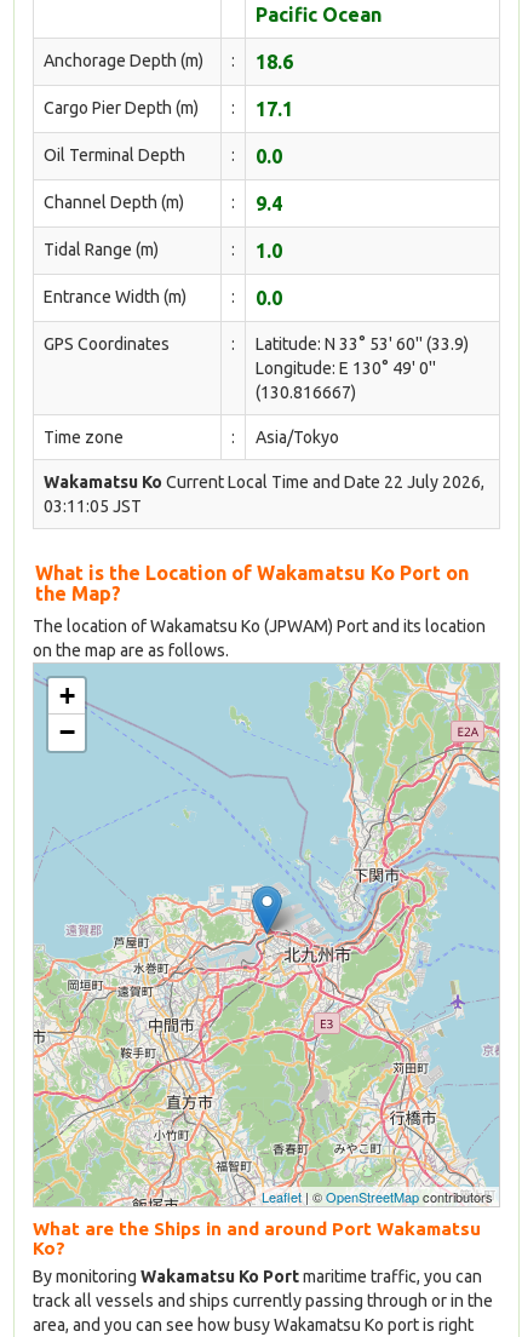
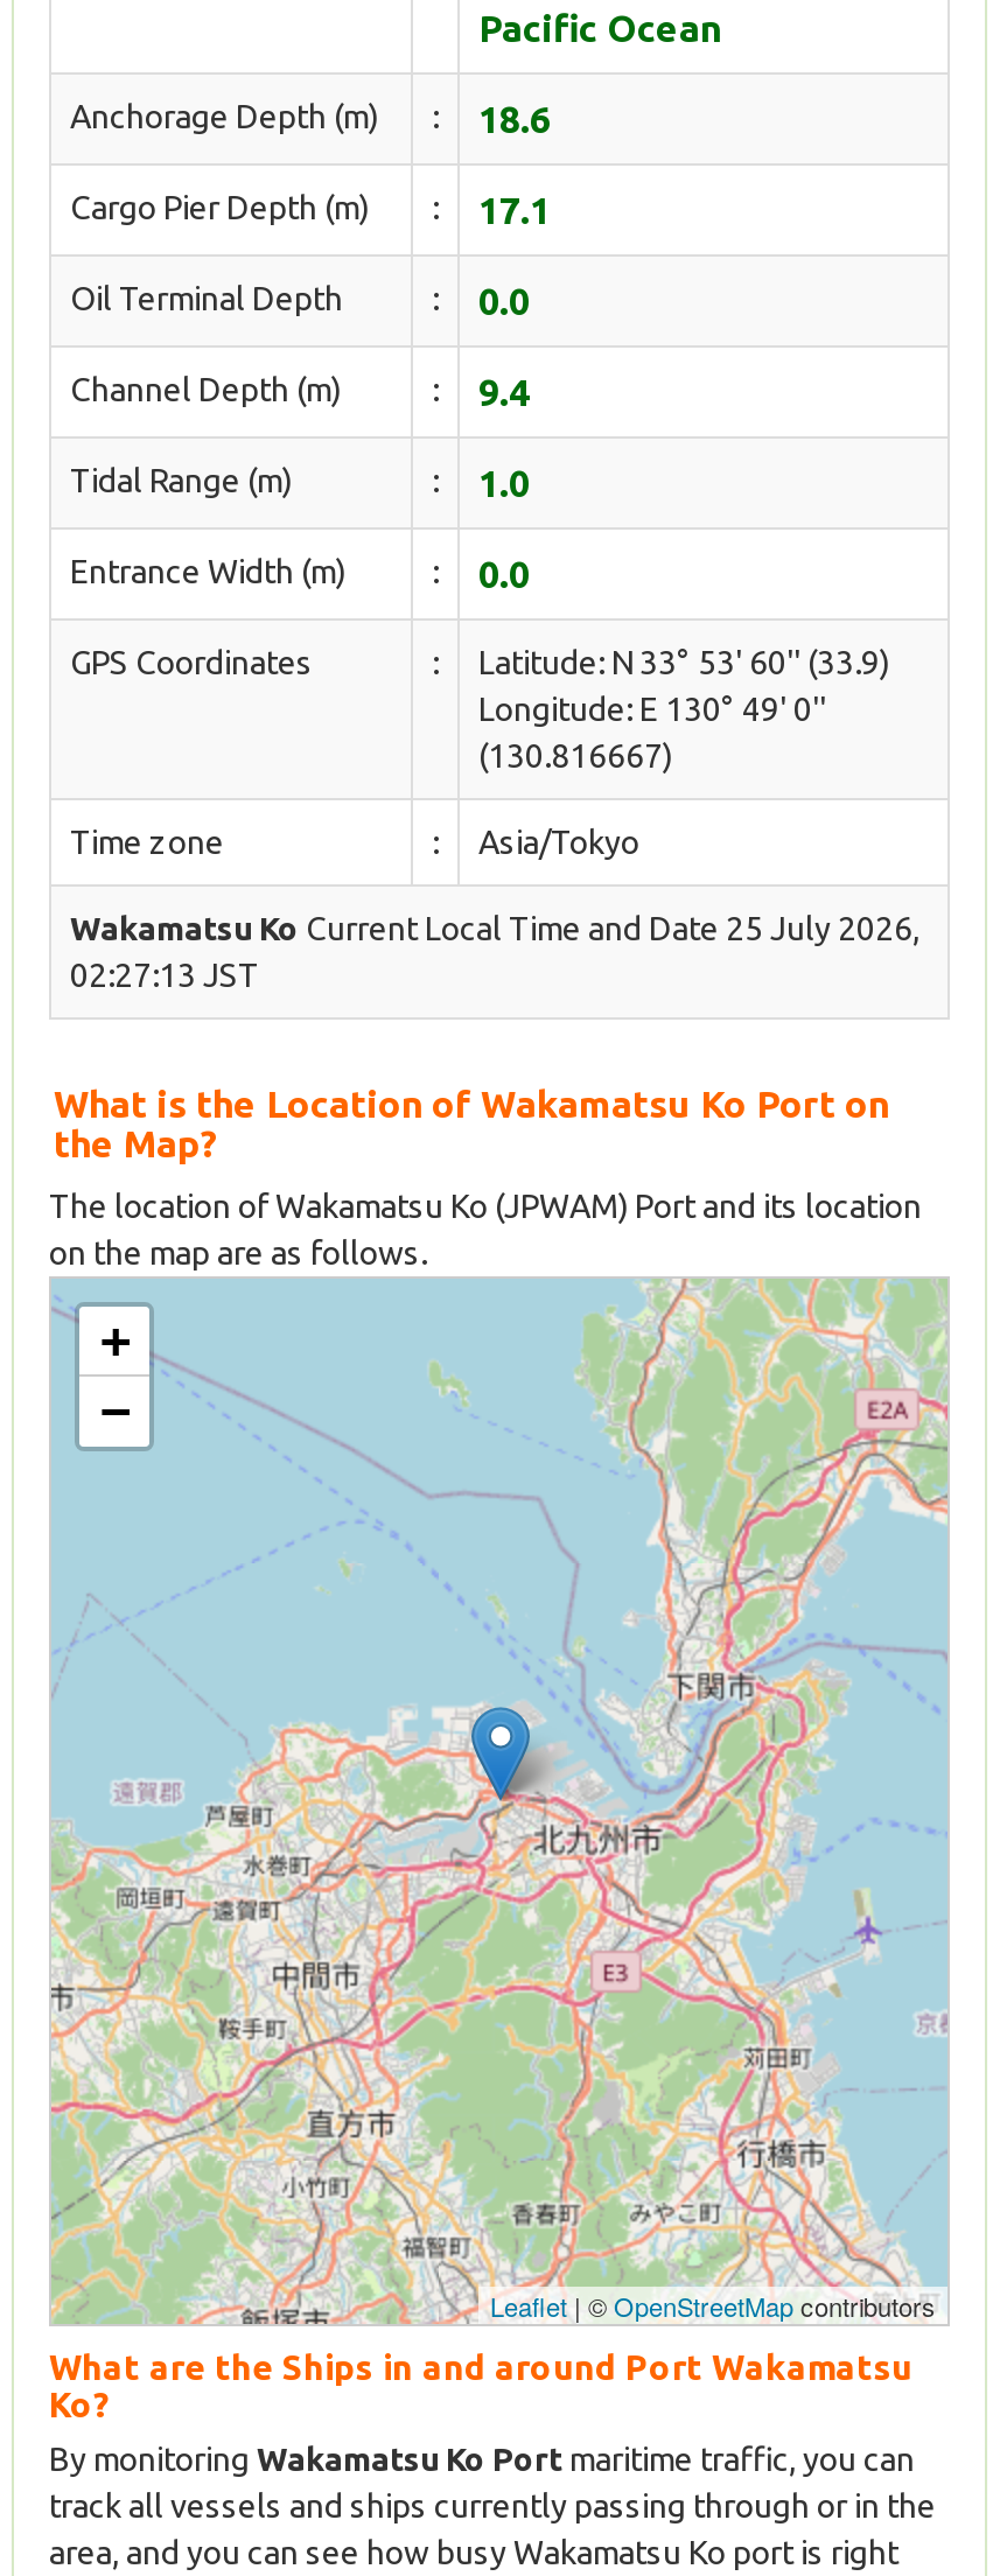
- Wakamatsu Ko Current Local Time and Date 22 July 2026,
+ Wakamatsu Ko Current Local Time and Date 25 July 2026,

- 03:11:05 JST
+ 02:27:13 JST
